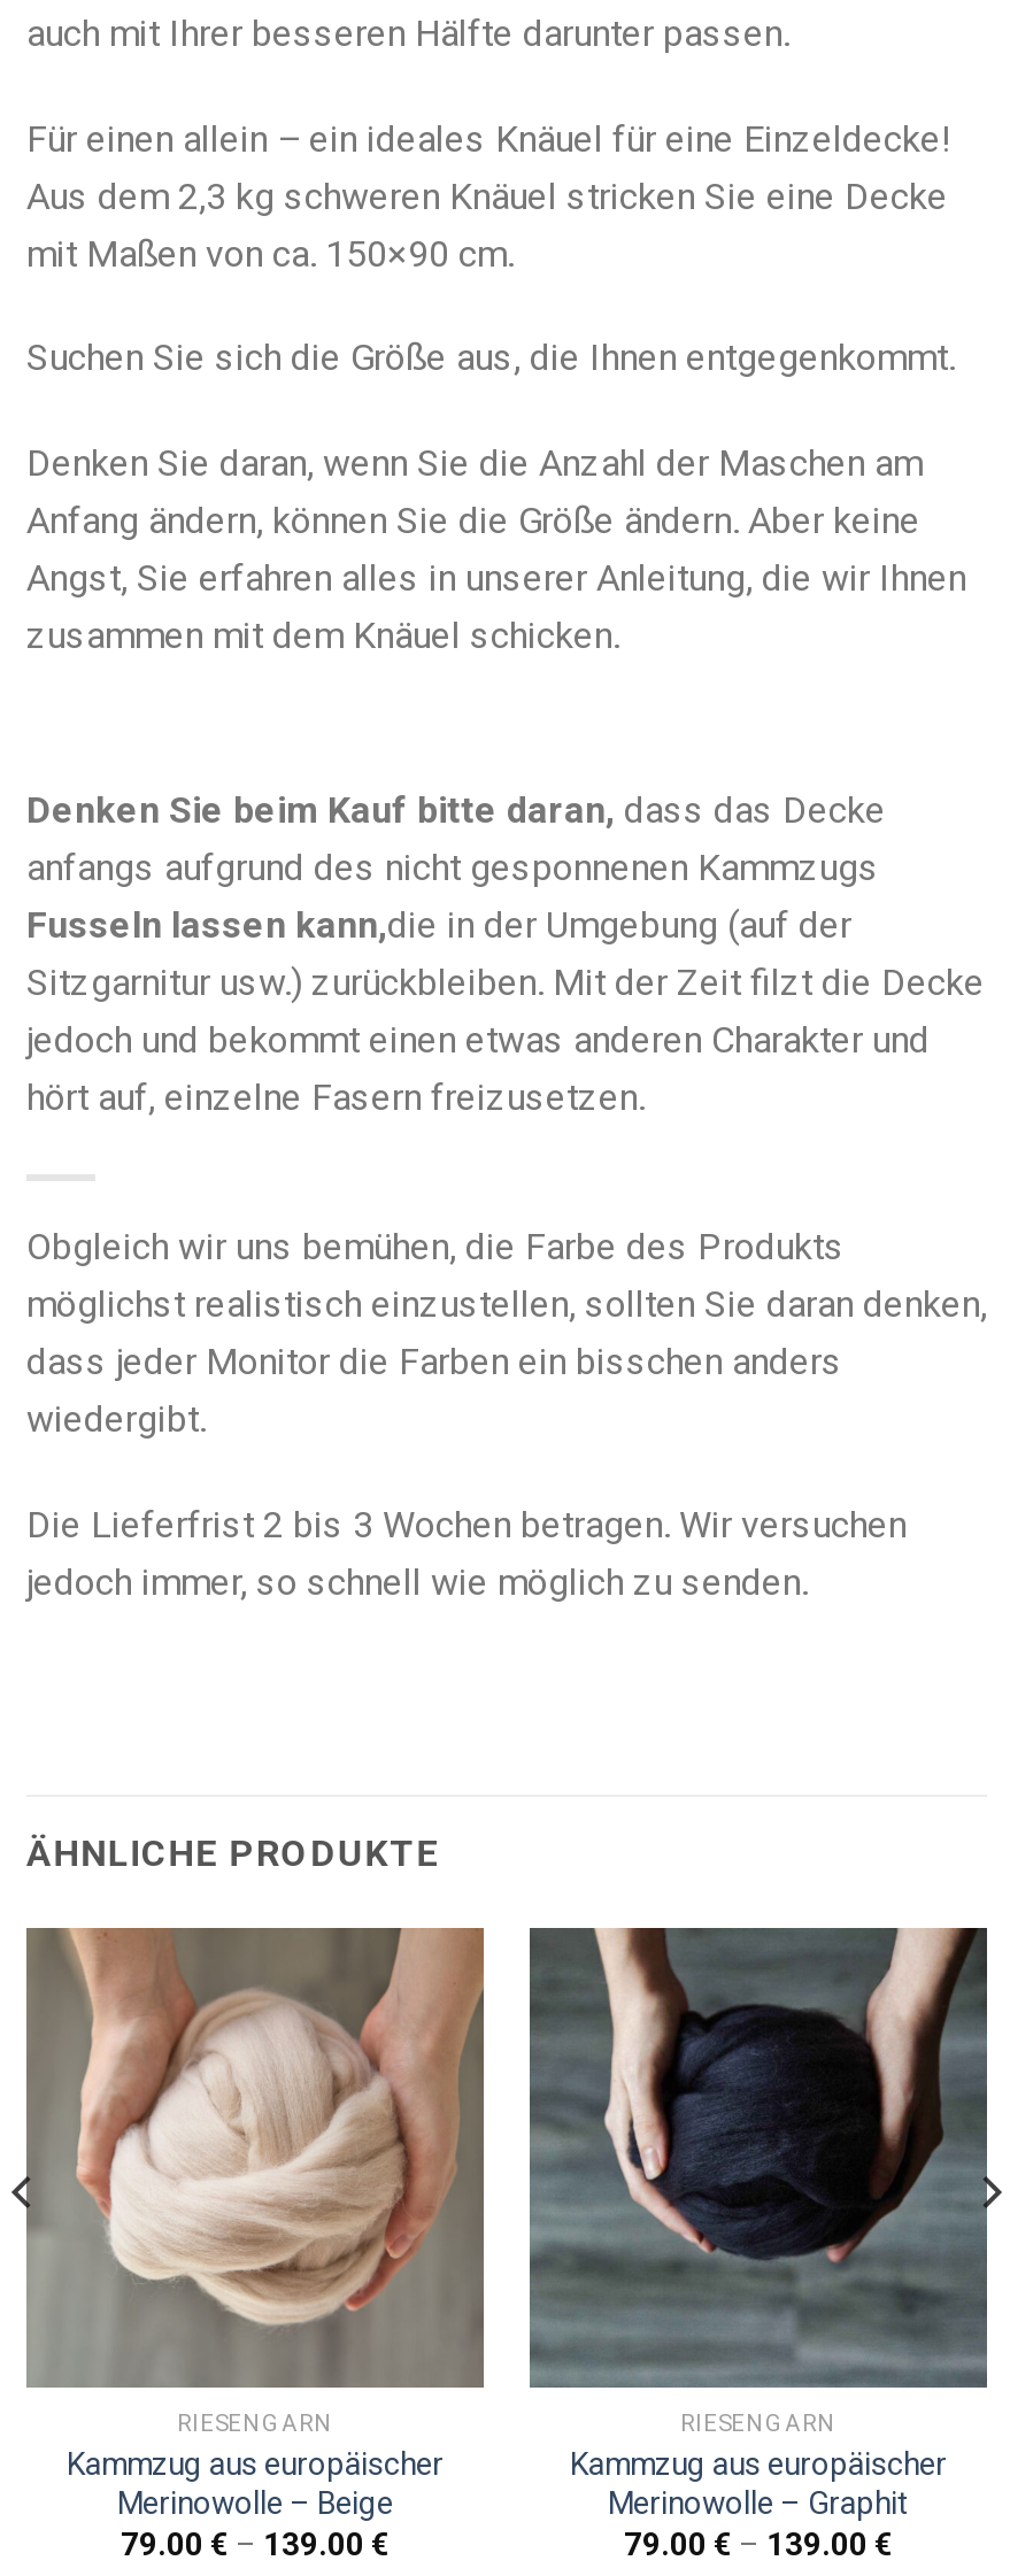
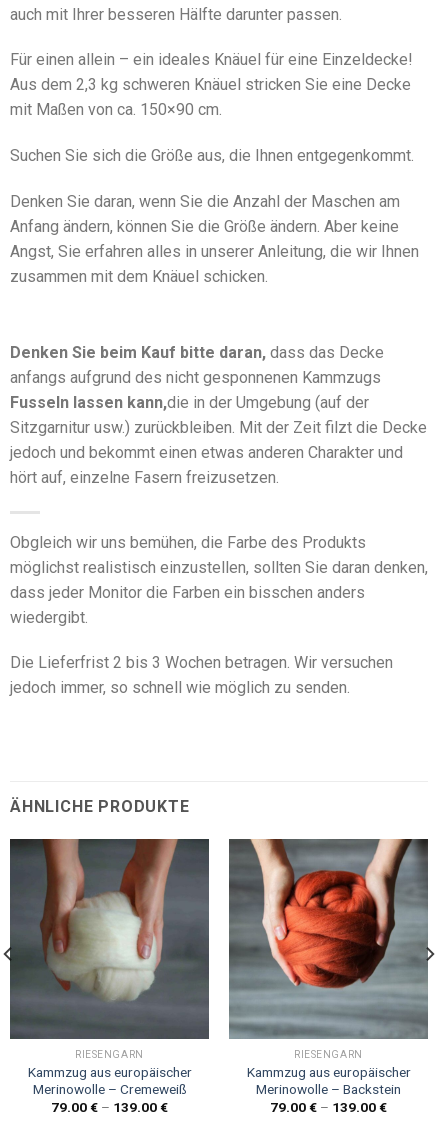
- [image]
+ [image]

- [image]
+ [image]

- Merinowolle – Beige
+ Merinowolle – Cremeweiß

- Merinowolle – Graphit
+ Merinowolle – Backstein
